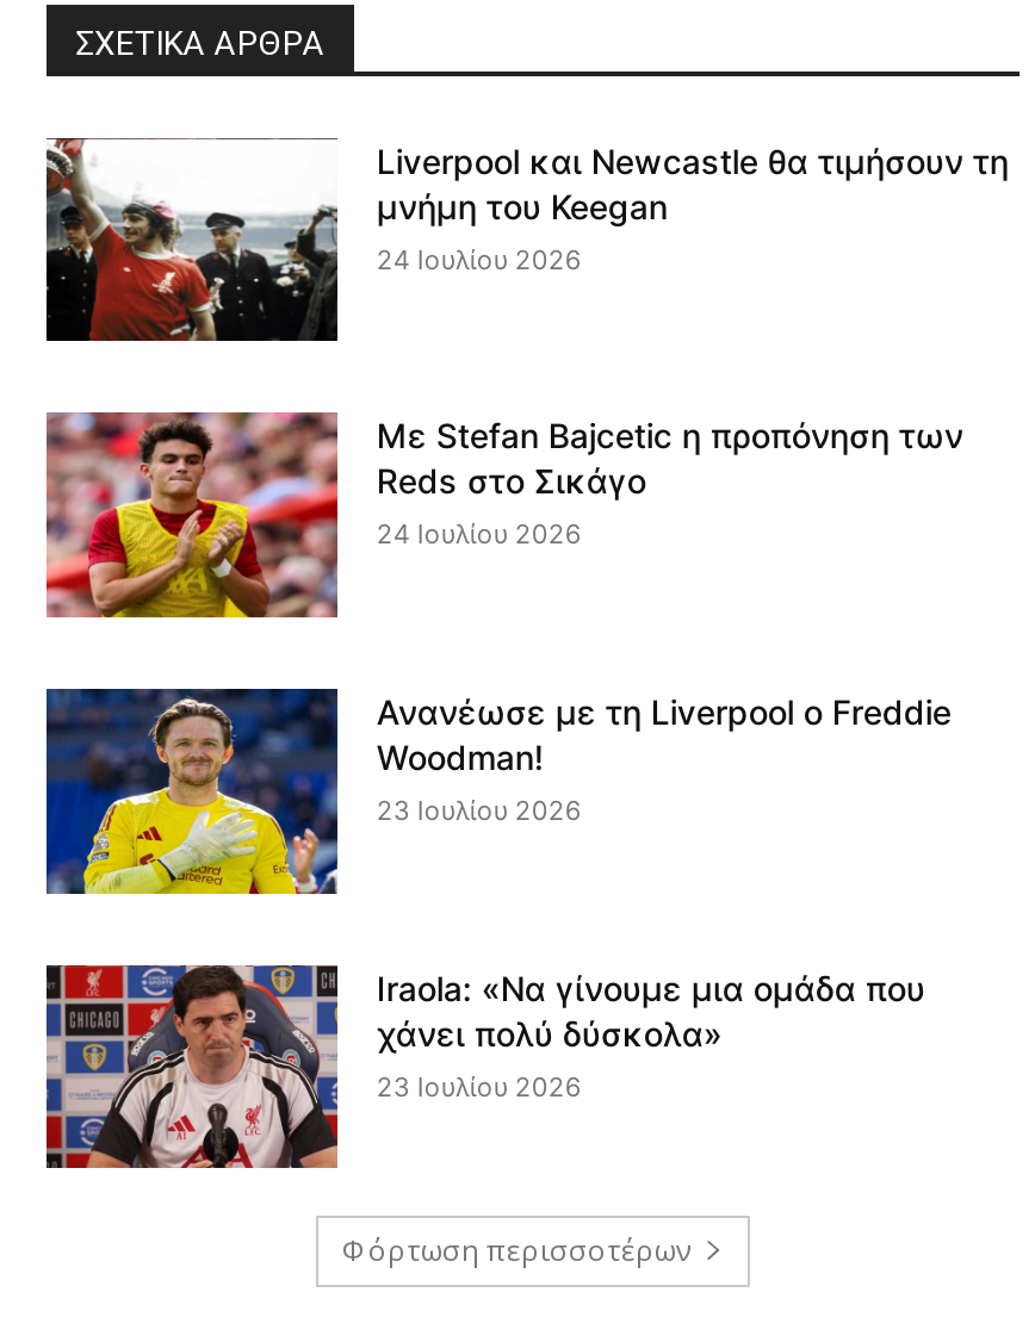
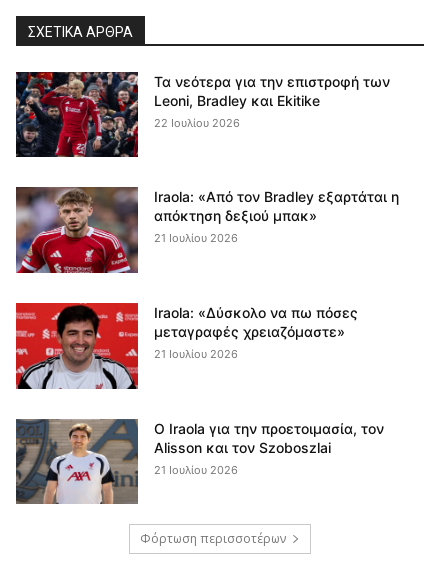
- [image]
- Liverpool και Newcastle θα τιμήσουν τη
- μνήμη του Keegan
- 24 Ιουλίου 2026
+ [image]
+ Τα νεότερα για την επιστροφή των
+ Leoni, Bradley και Ekitike
+ 22 Ιουλίου 2026

- [image]
- Με Stefan Bajcetic η προπόνηση των
- Reds στο Σικάγο
- 24 Ιουλίου 2026
+ [image]
+ Iraola: «Από τον Bradley εξαρτάται η
+ απόκτηση δεξιού μπακ»
+ 21 Ιουλίου 2026

- [image]
- Ανανέωσε με τη Liverpool ο Freddie
- Woodman!
- 23 Ιουλίου 2026
+ [image]
+ Iraola: «Δύσκολο να πω πόσες
+ μεταγραφές χρειαζόμαστε»
+ 21 Ιουλίου 2026

- [image]
- Iraola: «Να γίνουμε μια ομάδα που
- χάνει πολύ δύσκολα»
- 23 Ιουλίου 2026
+ [image]
+ Ο Iraola για την προετοιμασία, τον
+ Alisson και τον Szoboszlai
+ 21 Ιουλίου 2026
